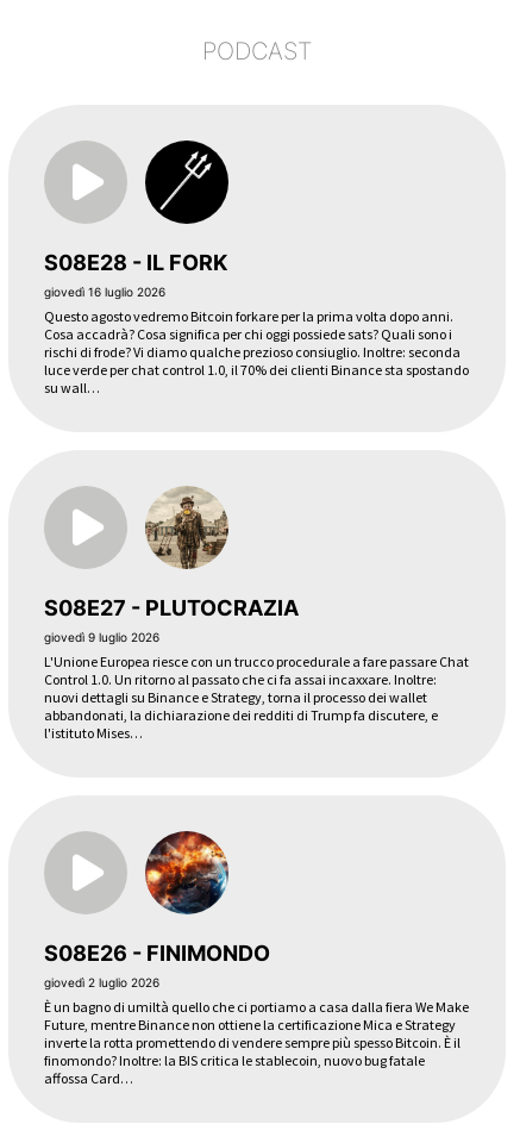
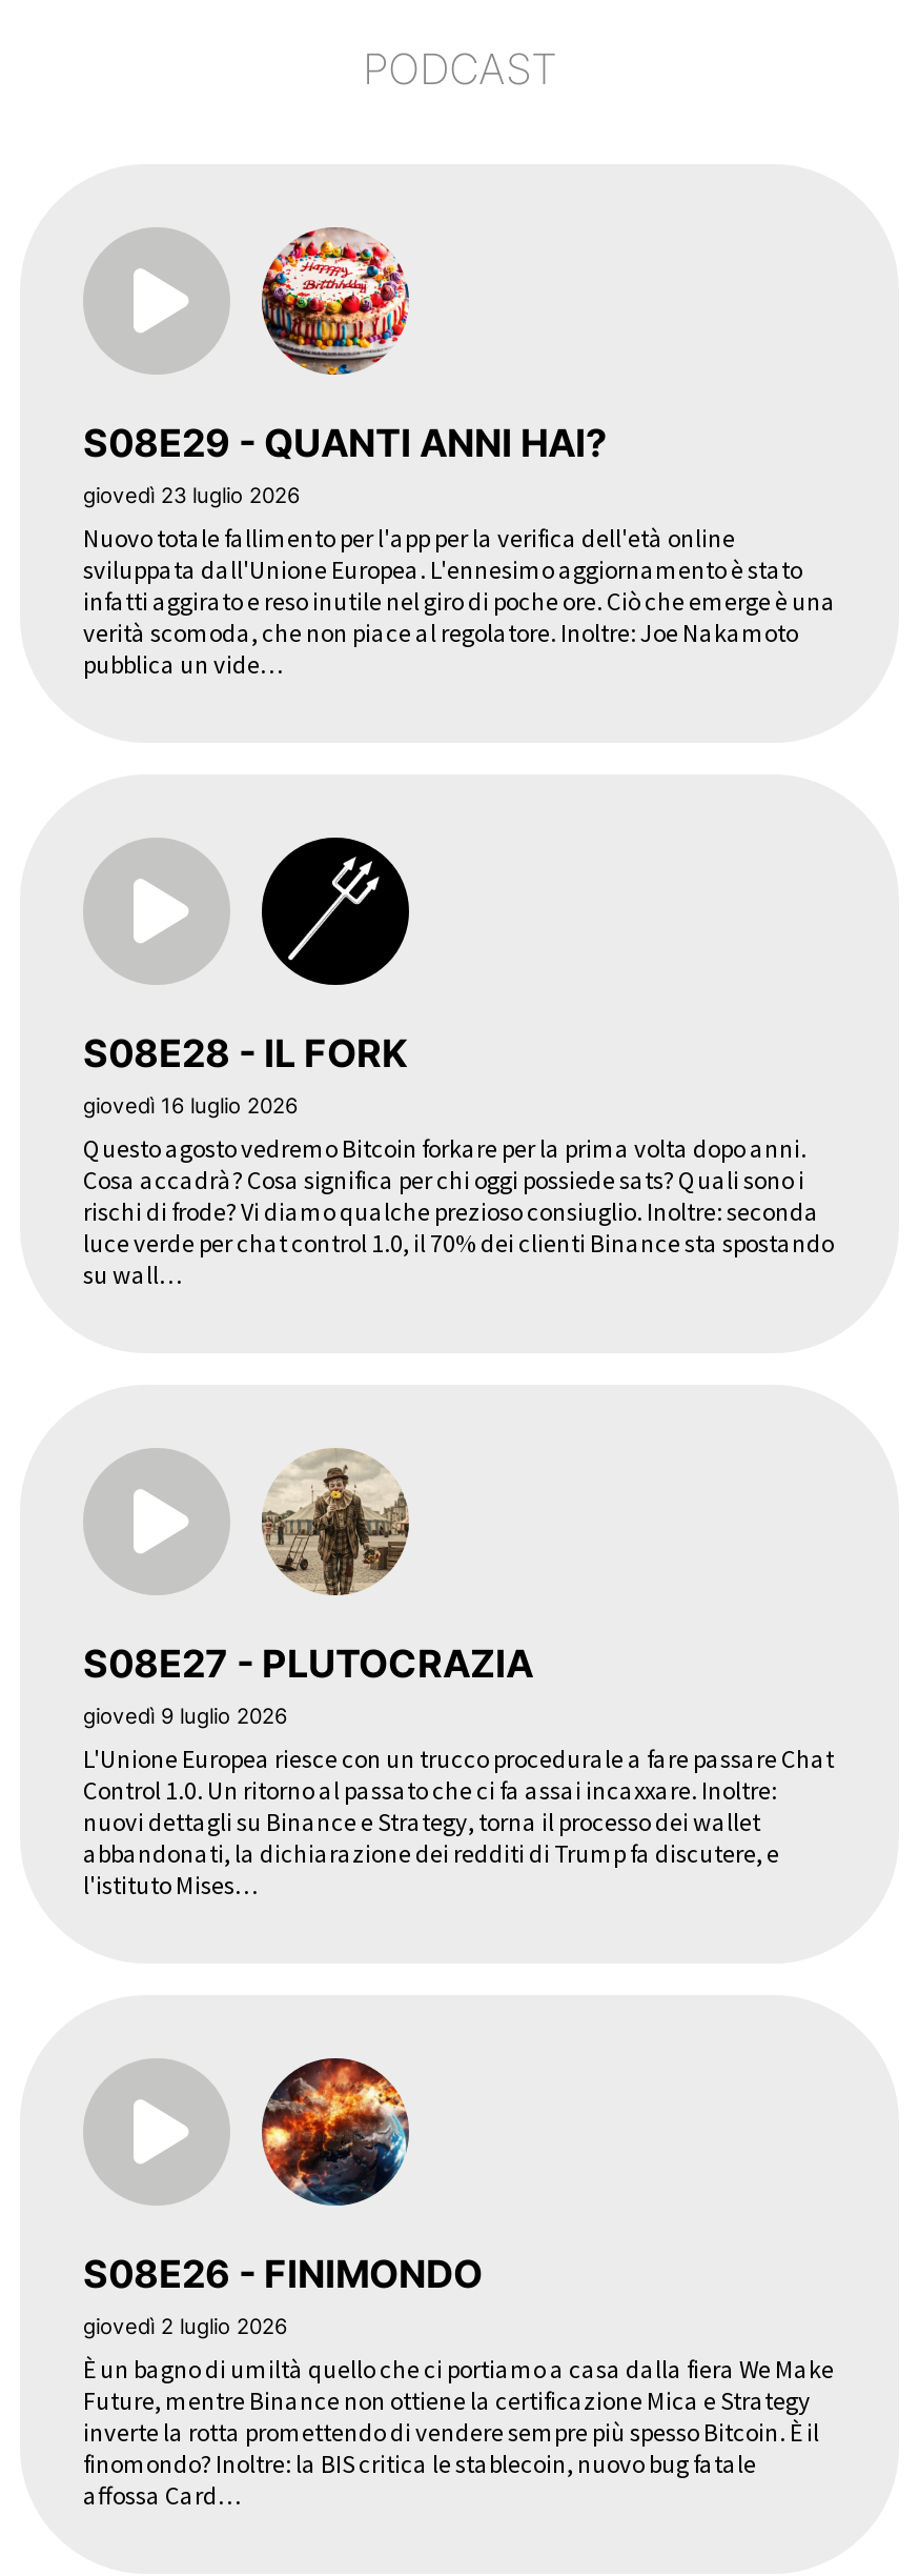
+ [image]
+ S08E29 - QUANTI ANNI HAI?
+ giovedì 23 luglio 2026
+ Nuovo totale fallimento per l'app per la verifica dell'età online
+ sviluppata dall'Unione Europea. L'ennesimo aggiornamento è stato
+ infatti aggirato e reso inutile nel giro di poche ore. Ciò che emerge è una
+ verità scomoda, che non piace al regolatore. Inoltre: Joe Nakamoto
+ pubblica un vide…
